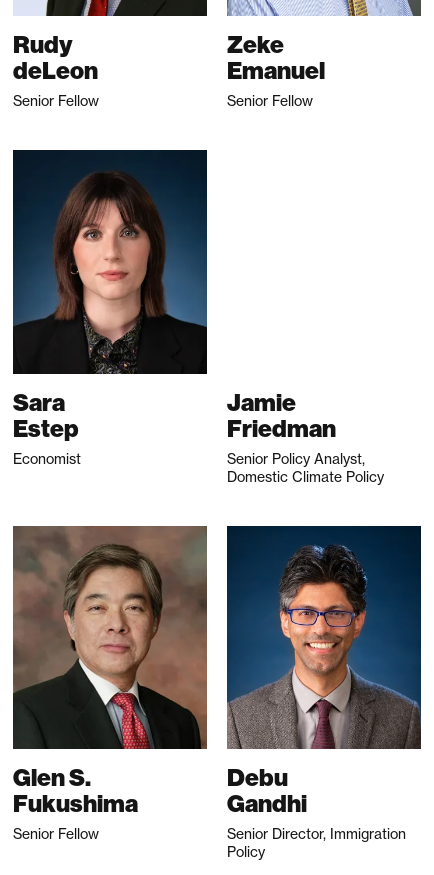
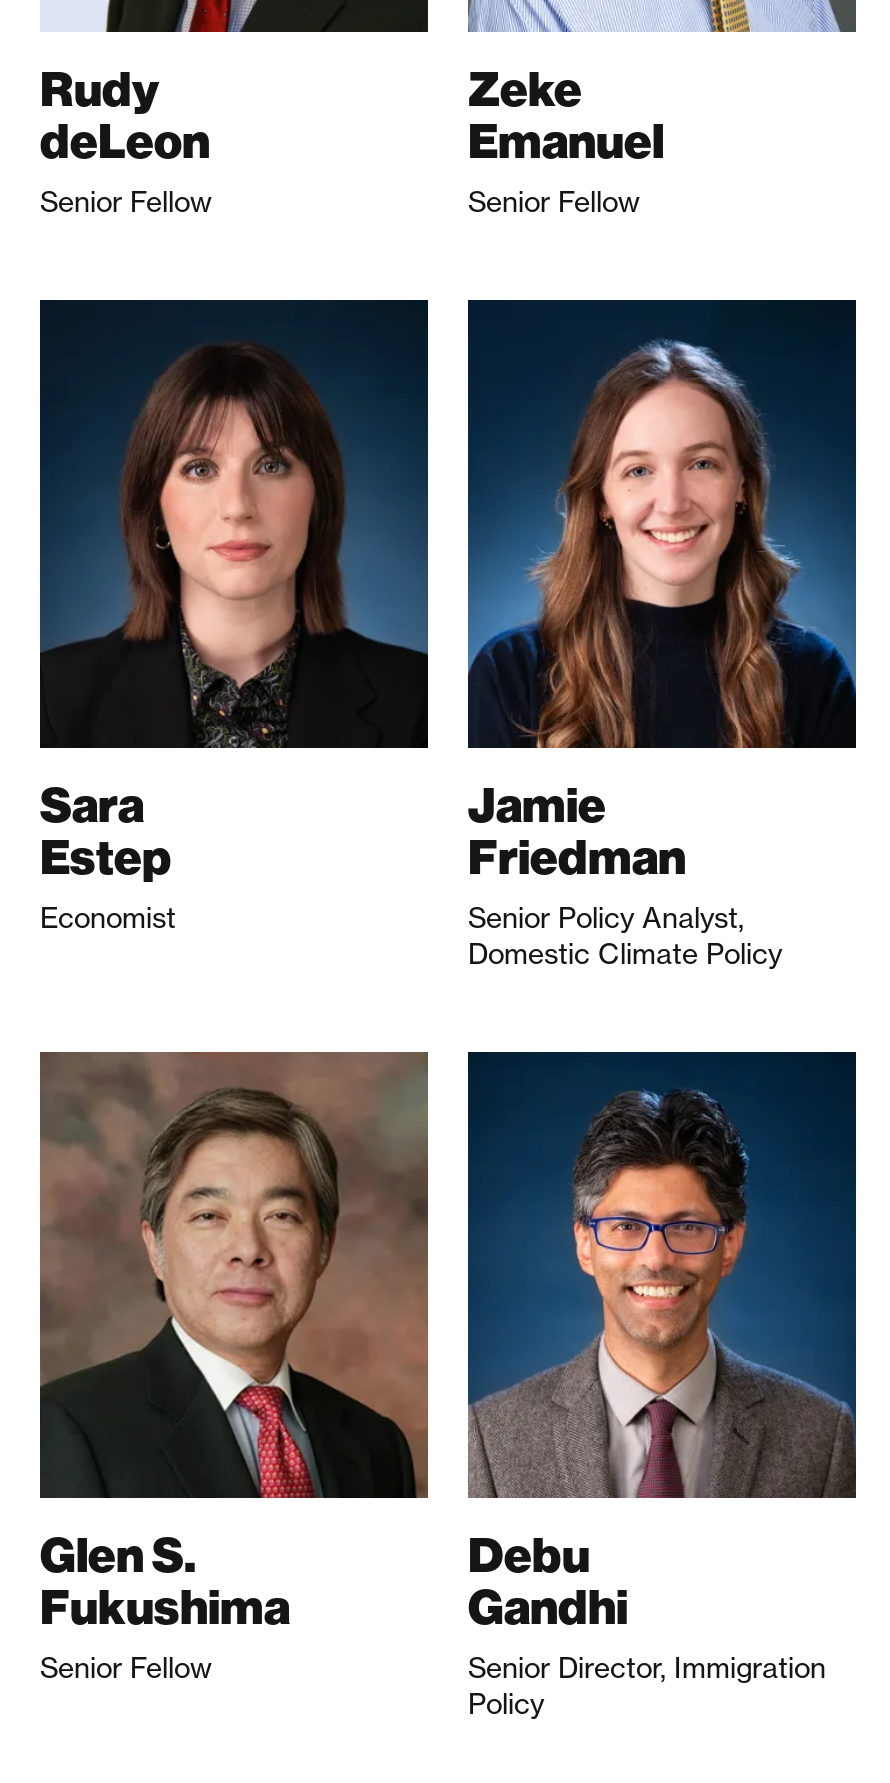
+ [image]
